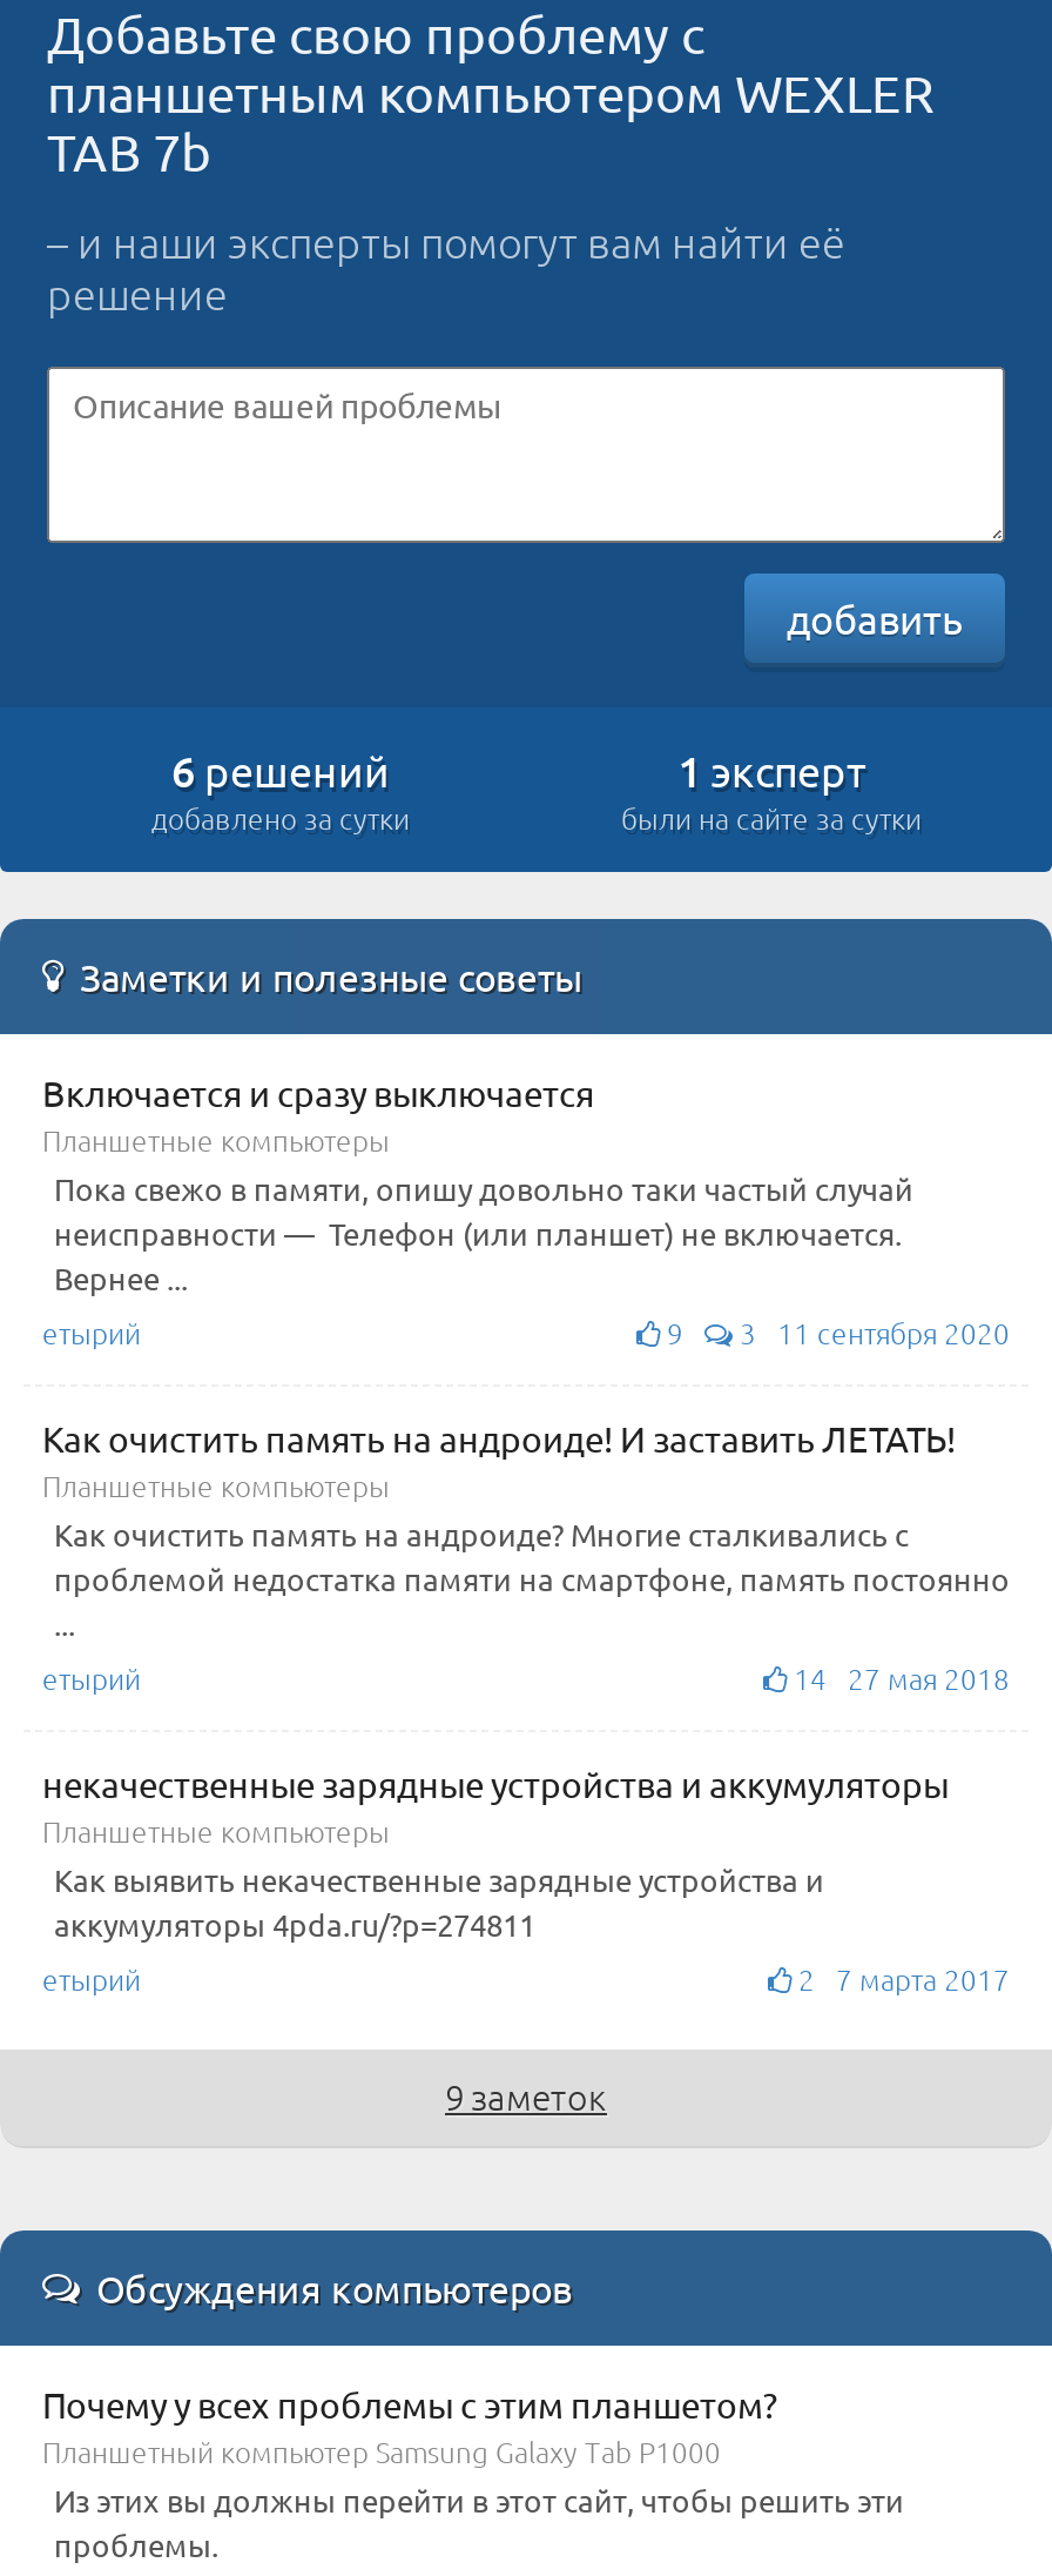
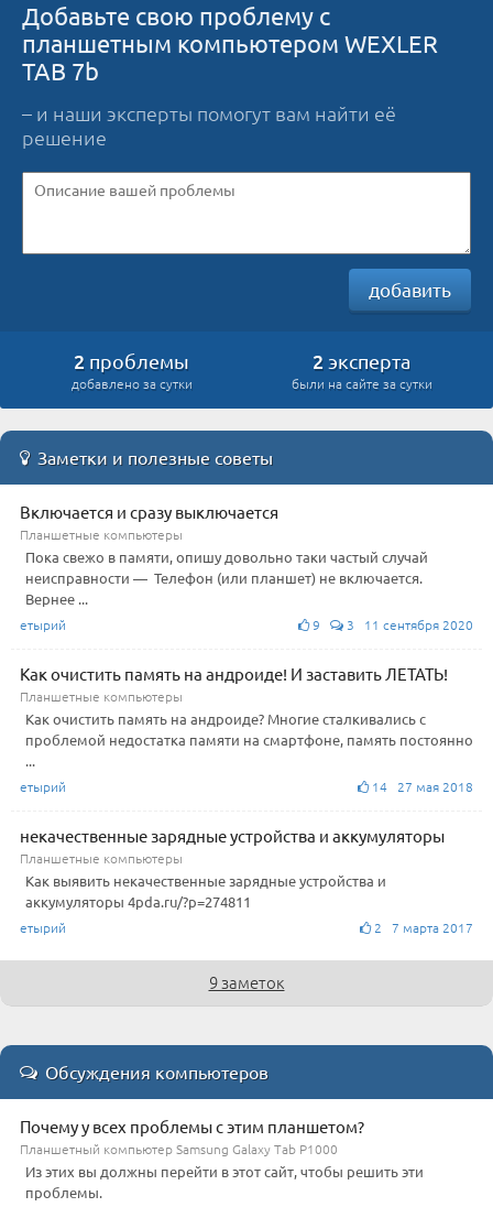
- 6 решений
+ 2 проблемы

- 1 эксперт
+ 2 эксперта
